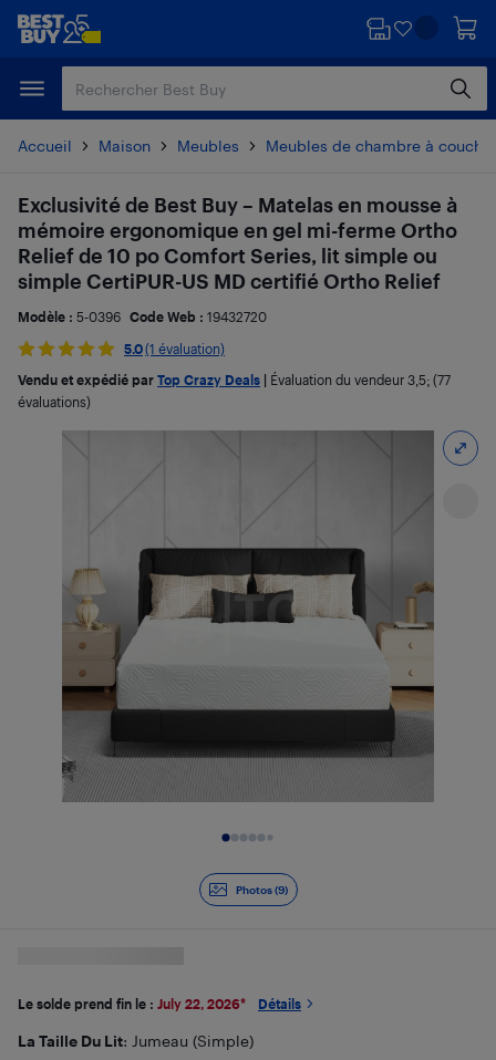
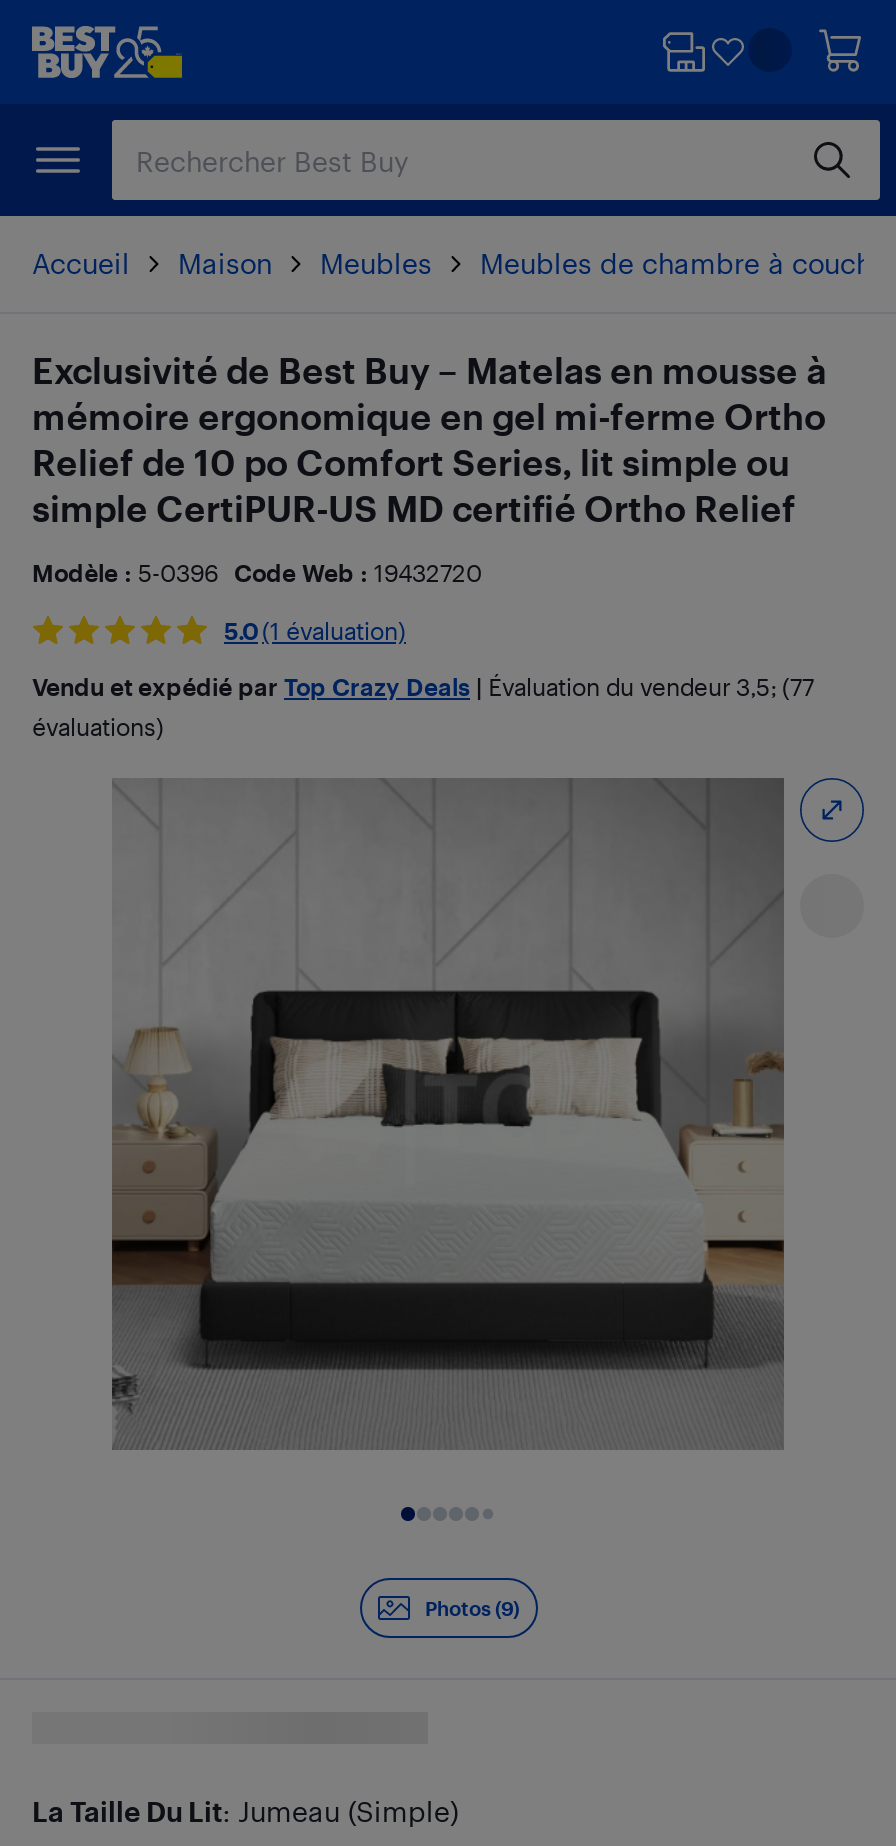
- Le solde prend fin le : July 22, 2026*
- Détails
